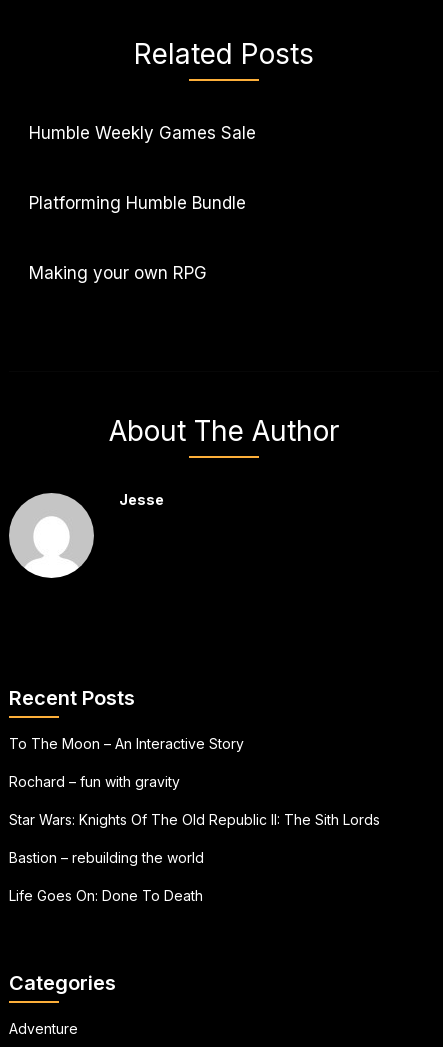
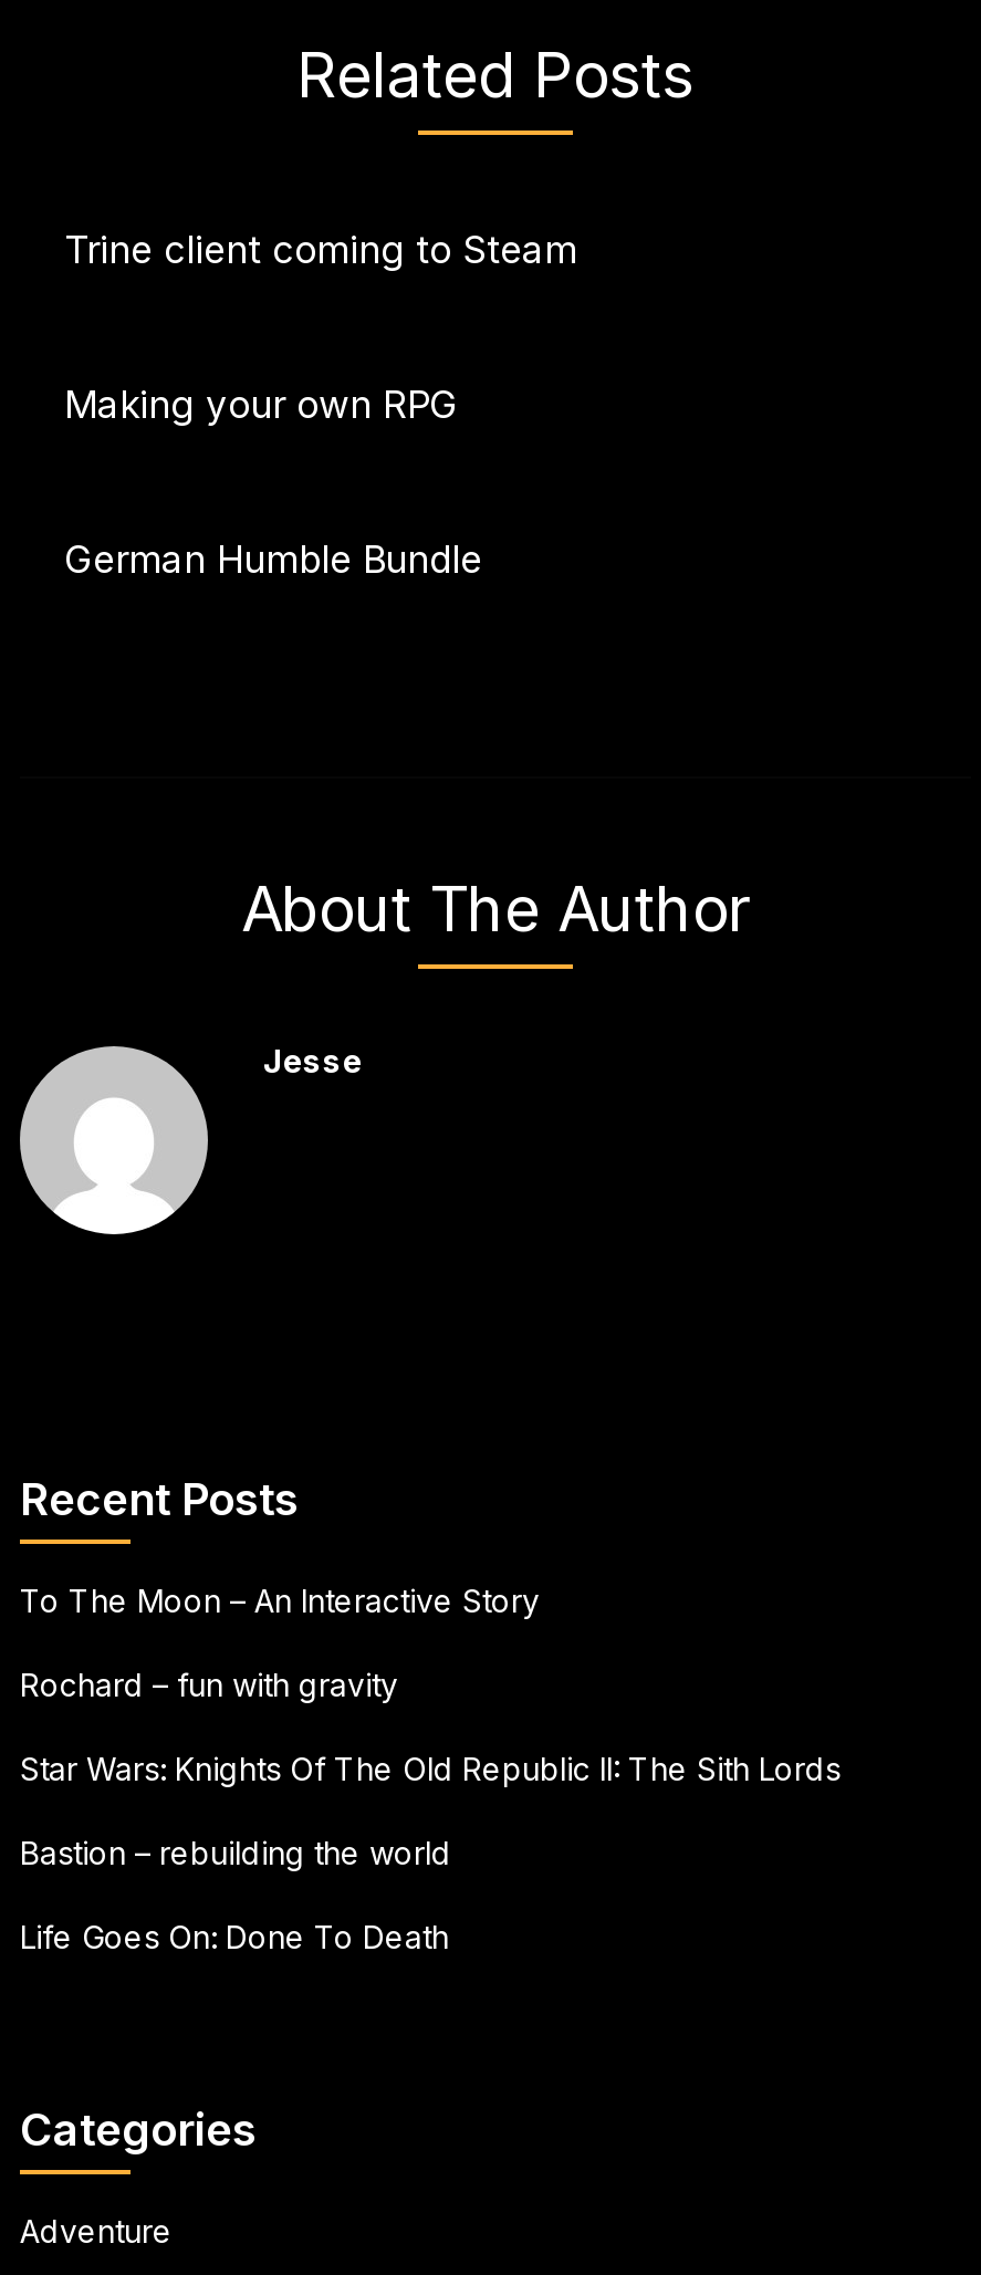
- Humble Weekly Games Sale
- Platforming Humble Bundle
+ Trine client coming to Steam

moved up: Making your own RPG

+ German Humble Bundle
